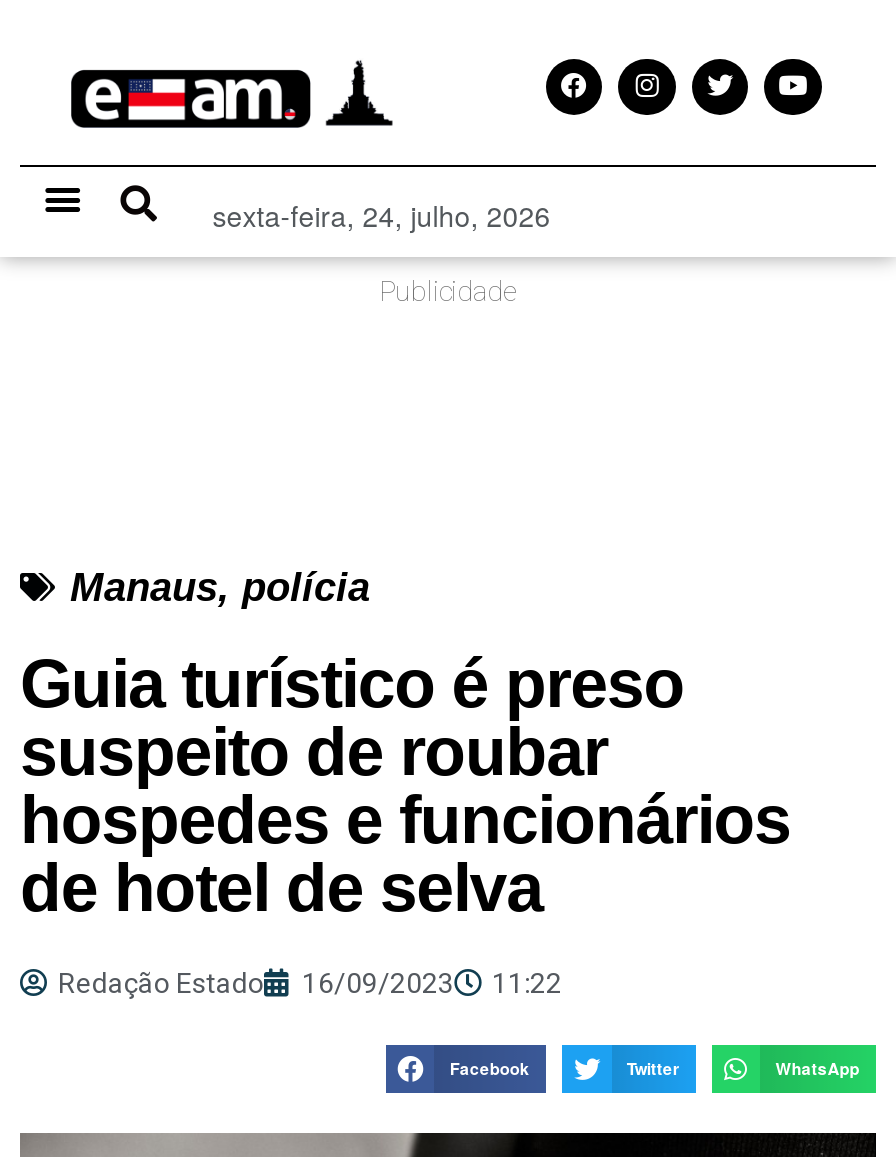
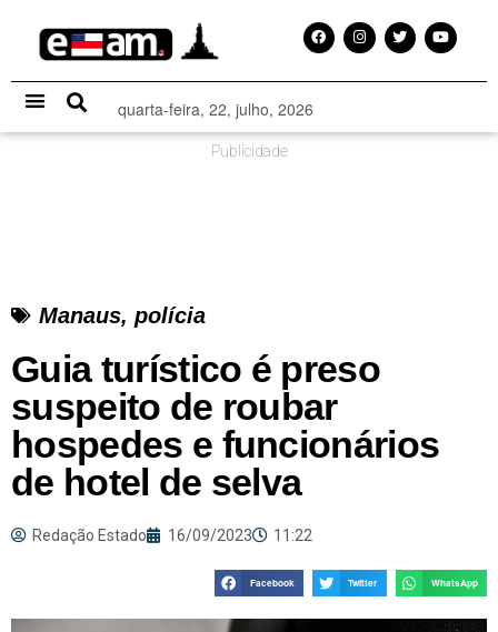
- sexta-feira, 24, julho, 2026
+ quarta-feira, 22, julho, 2026
